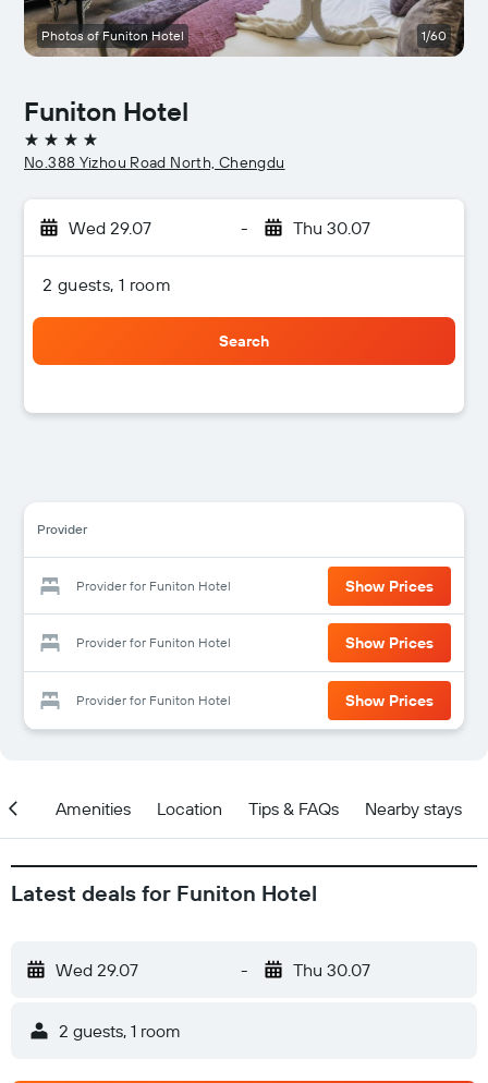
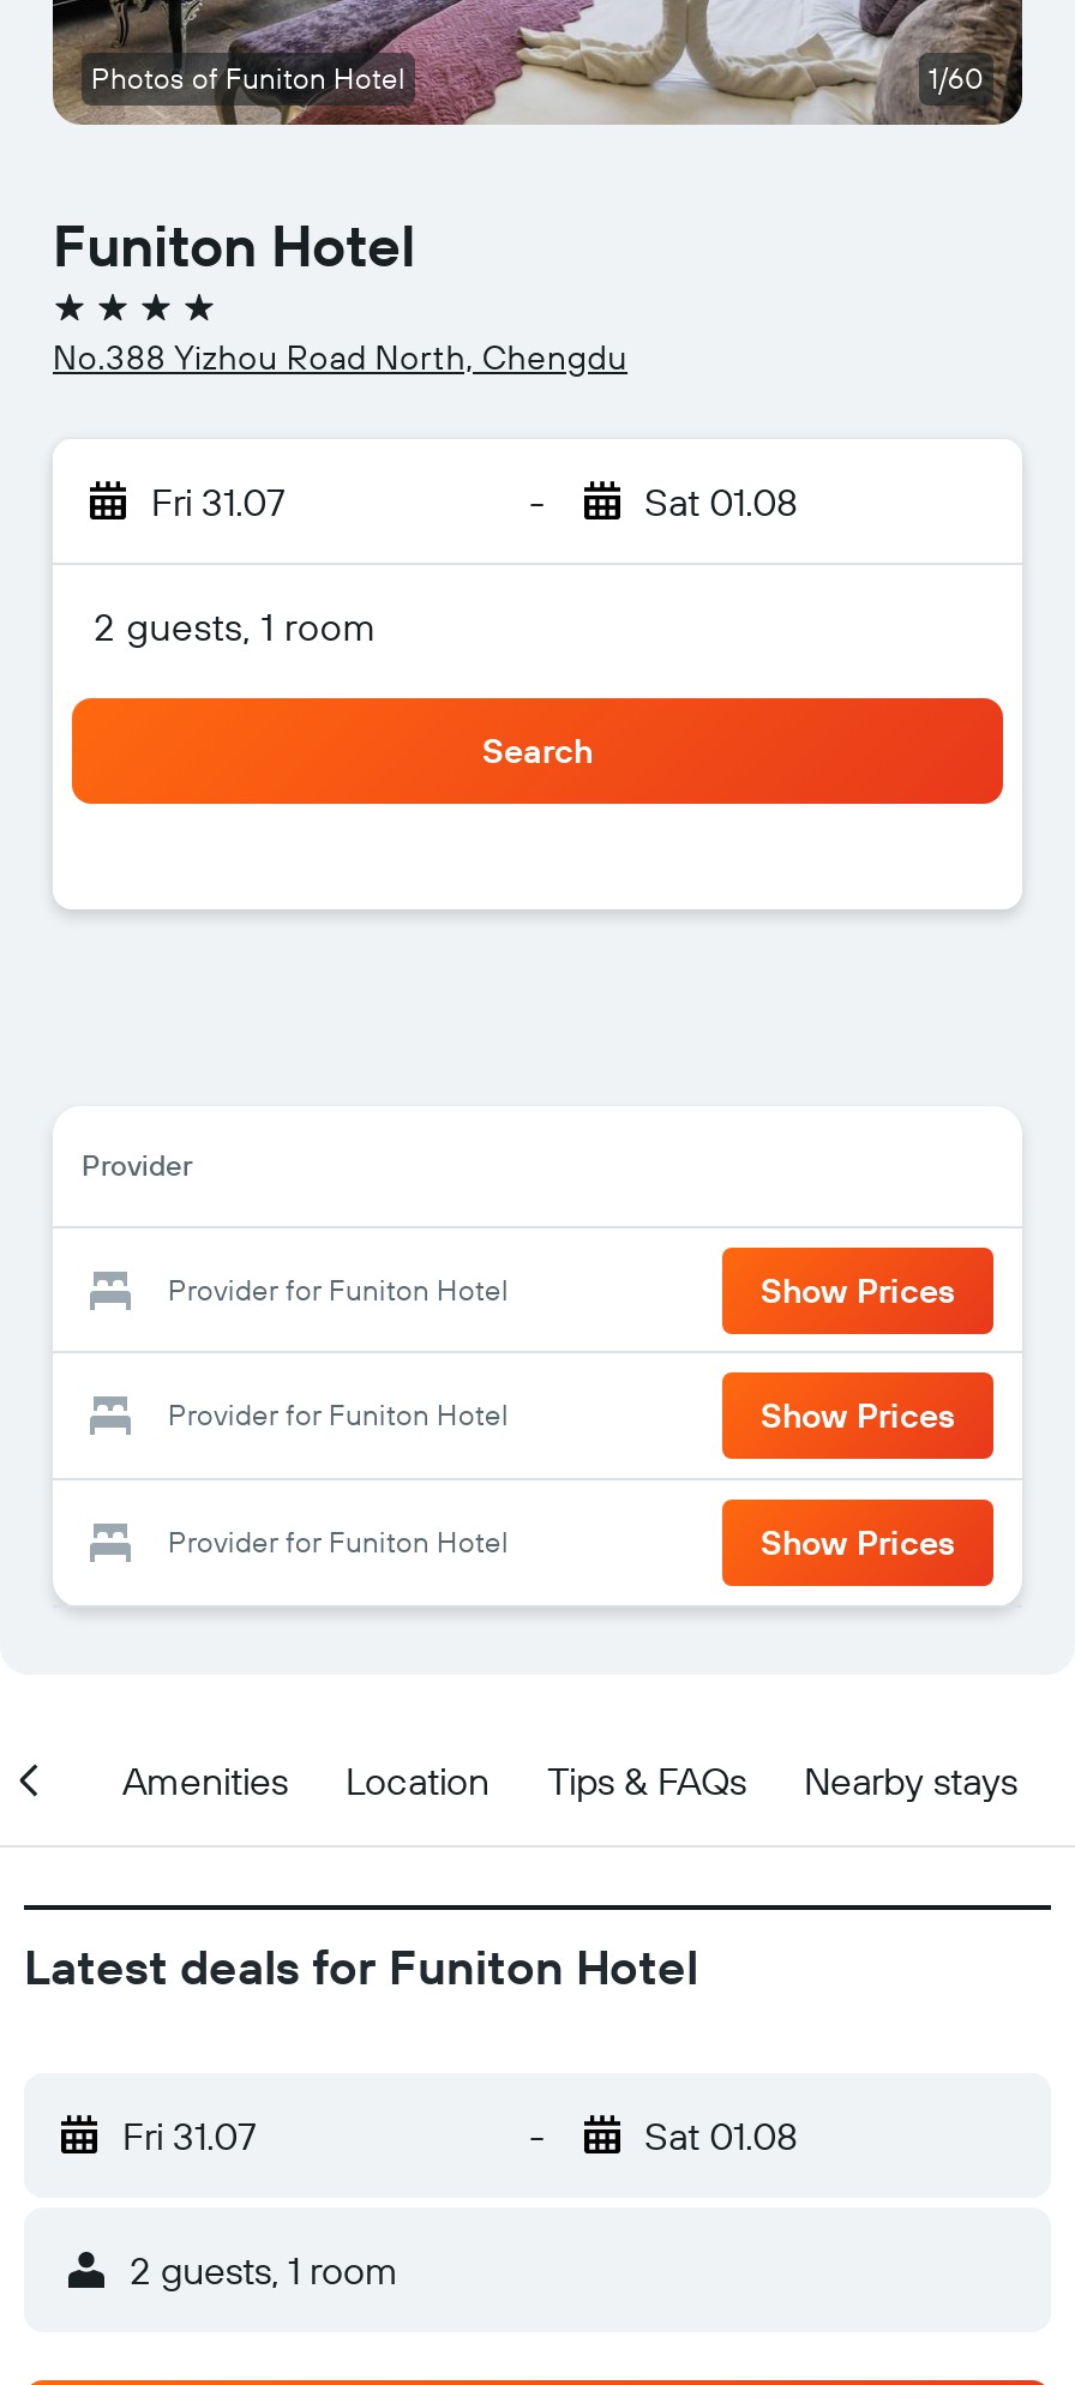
- Wed 29.07
+ Fri 31.07

- Thu 30.07
+ Sat 01.08

- Wed 29.07
+ Fri 31.07

- Thu 30.07
+ Sat 01.08
